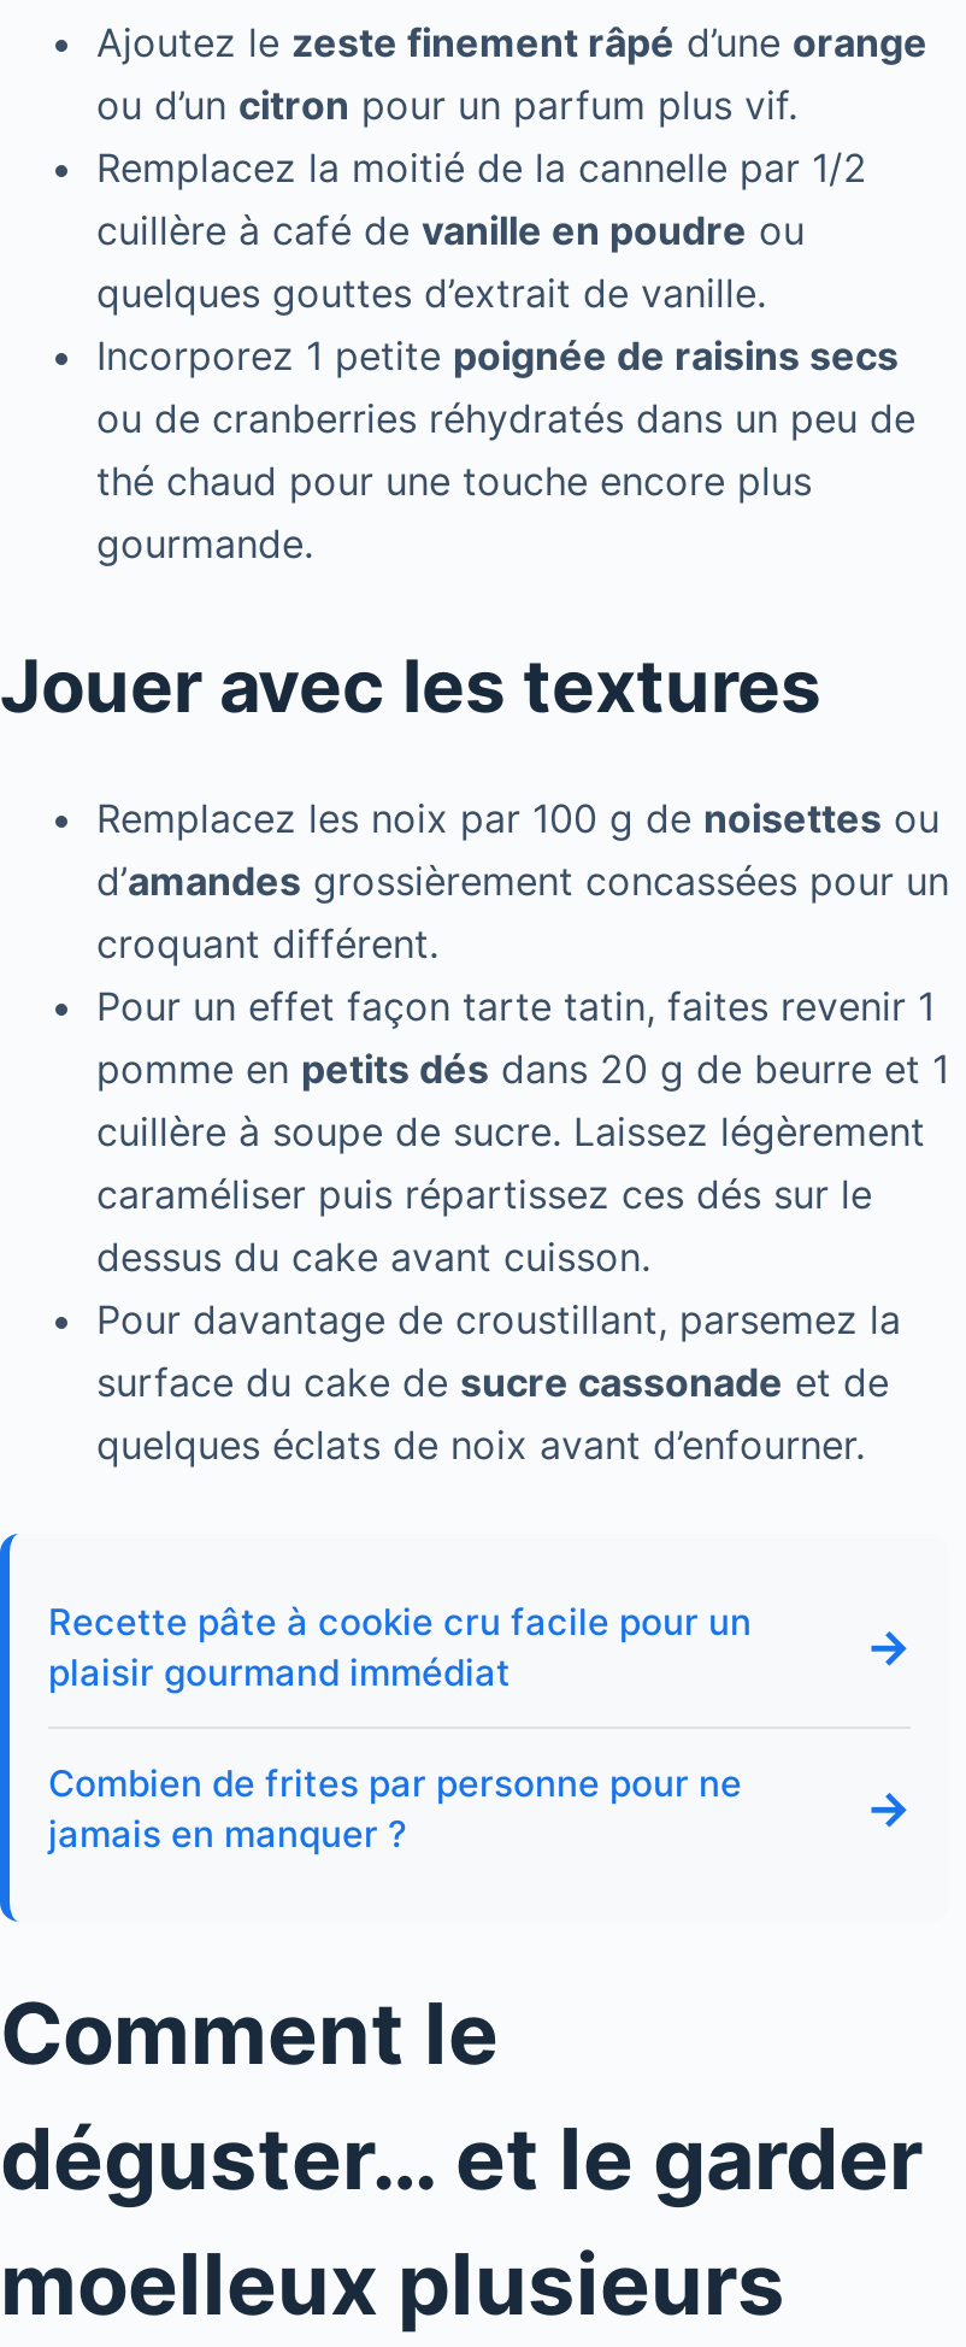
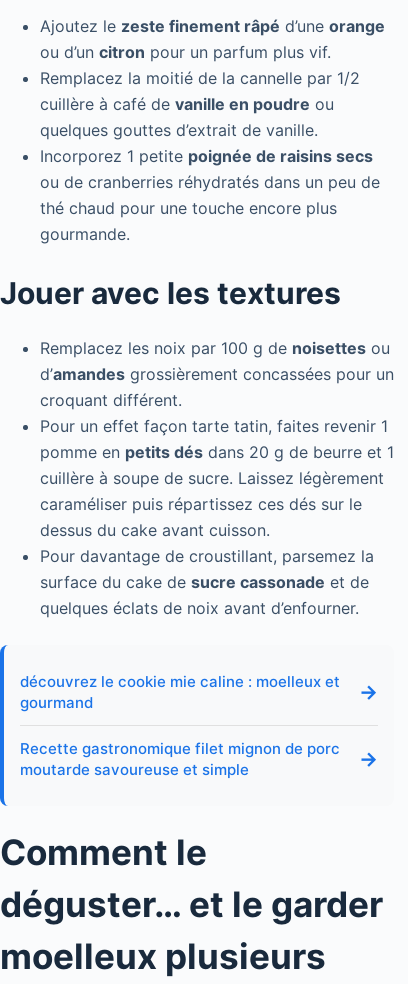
- Recette pâte à cookie cru facile pour un
- plaisir gourmand immédiat
+ découvrez le cookie mie caline : moelleux et
+ gourmand

- Combien de frites par personne pour ne
- jamais en manquer ?
+ Recette gastronomique filet mignon de porc
+ moutarde savoureuse et simple
